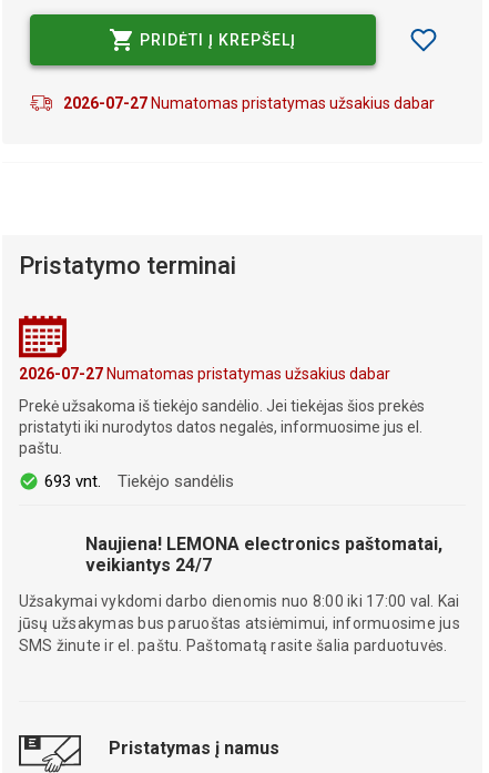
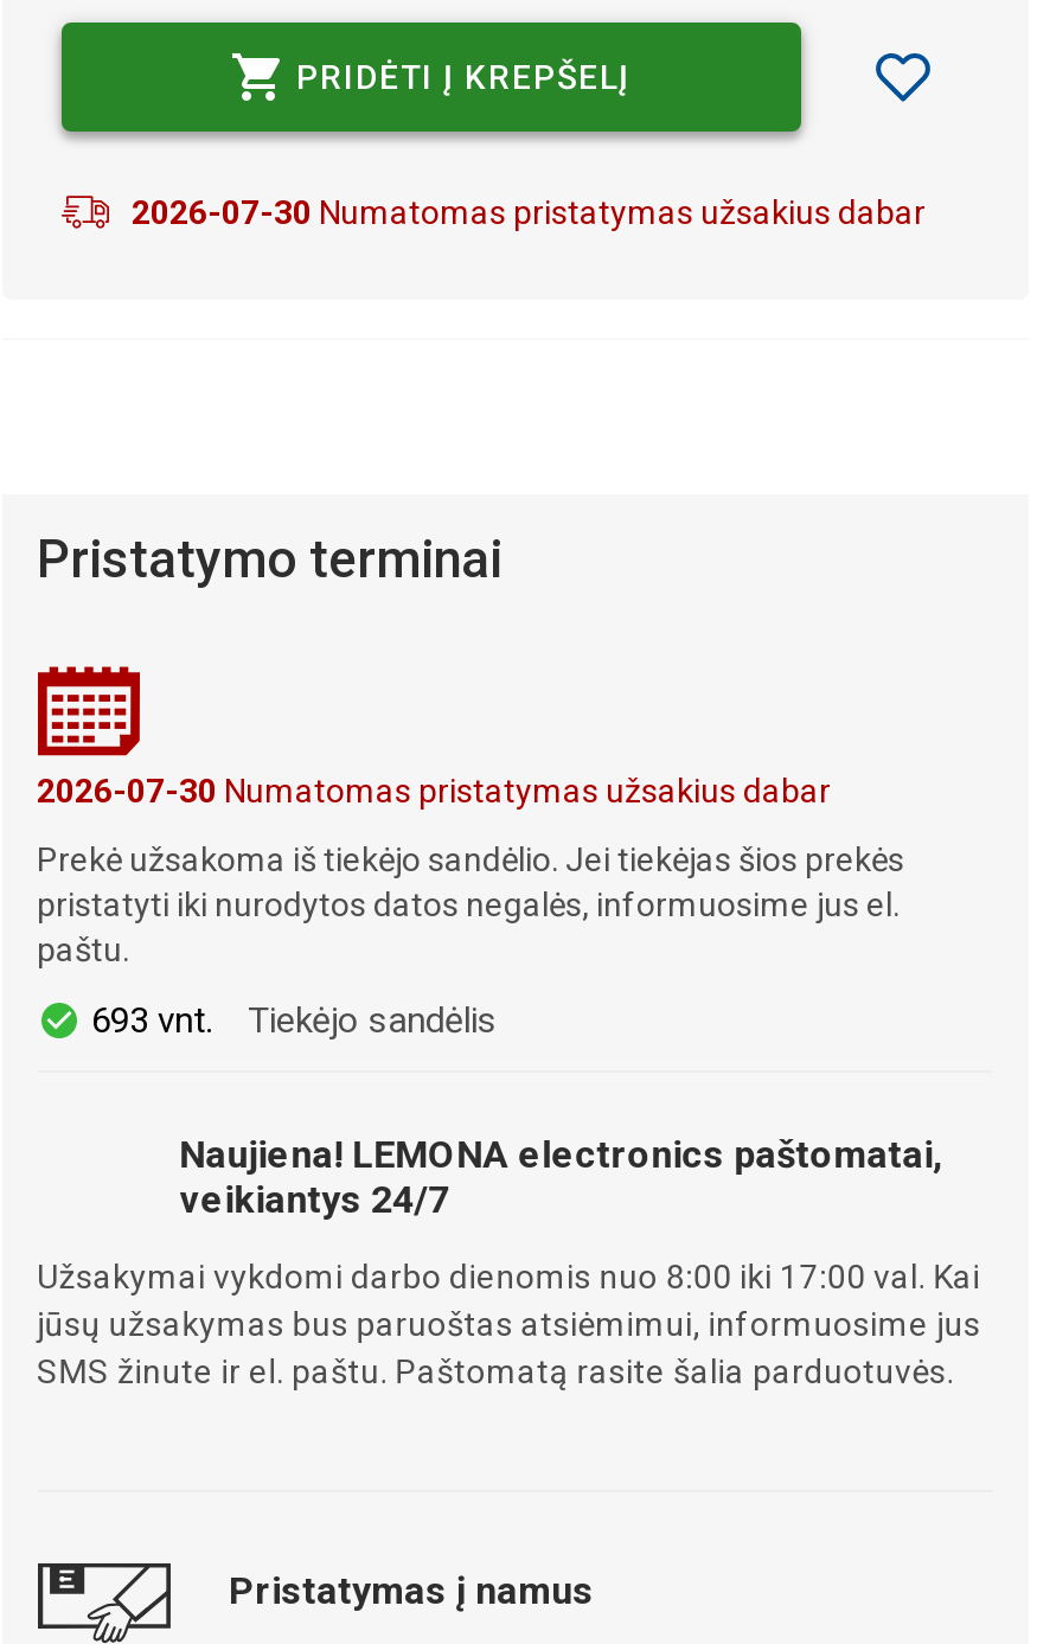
- 2026-07-27 Numatomas pristatymas užsakius dabar
+ 2026-07-30 Numatomas pristatymas užsakius dabar

- 2026-07-27 Numatomas pristatymas užsakius dabar
+ 2026-07-30 Numatomas pristatymas užsakius dabar
